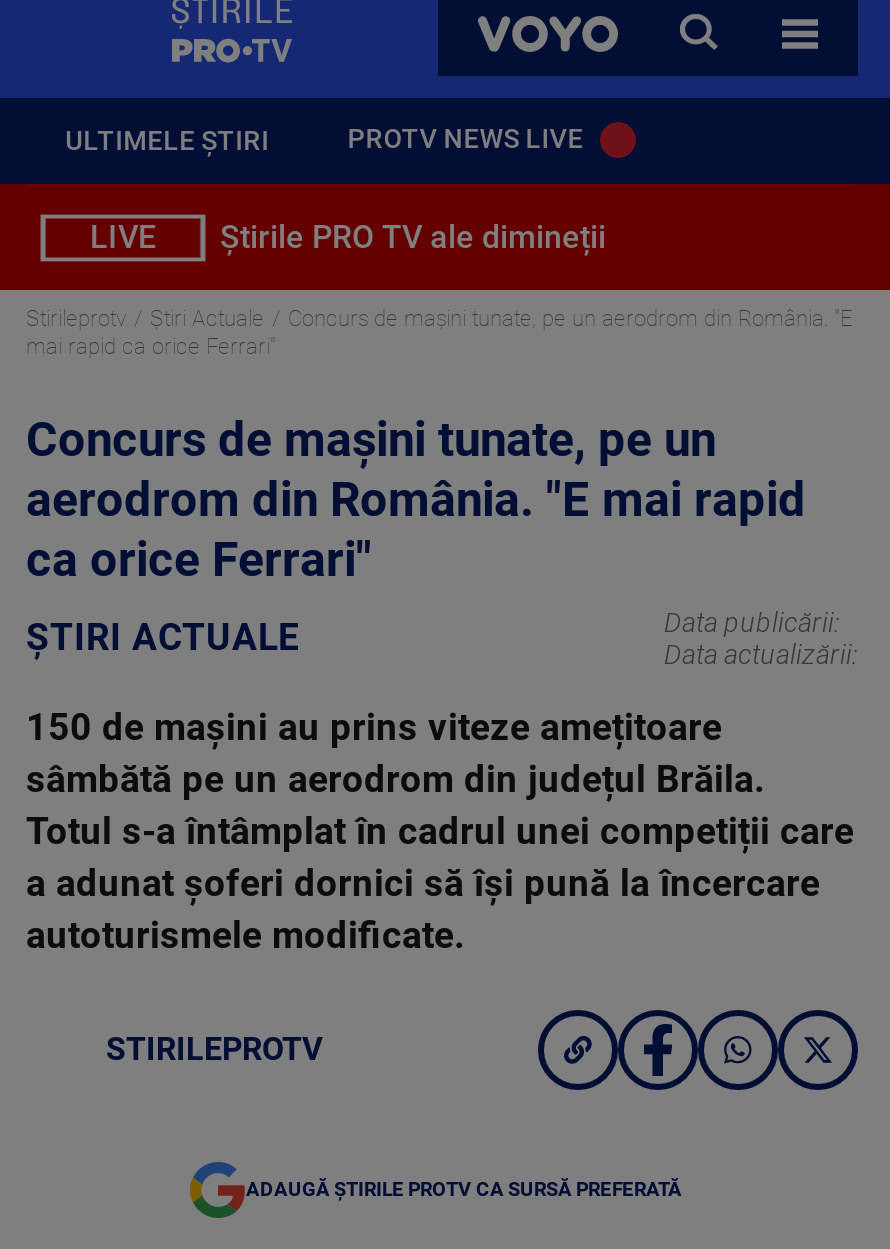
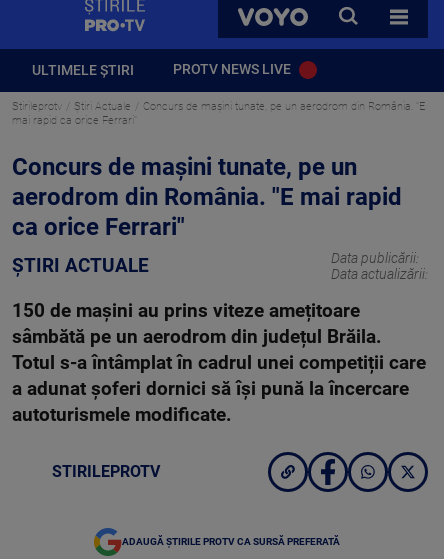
- LIVE
- Știrile PRO TV ale dimineții
